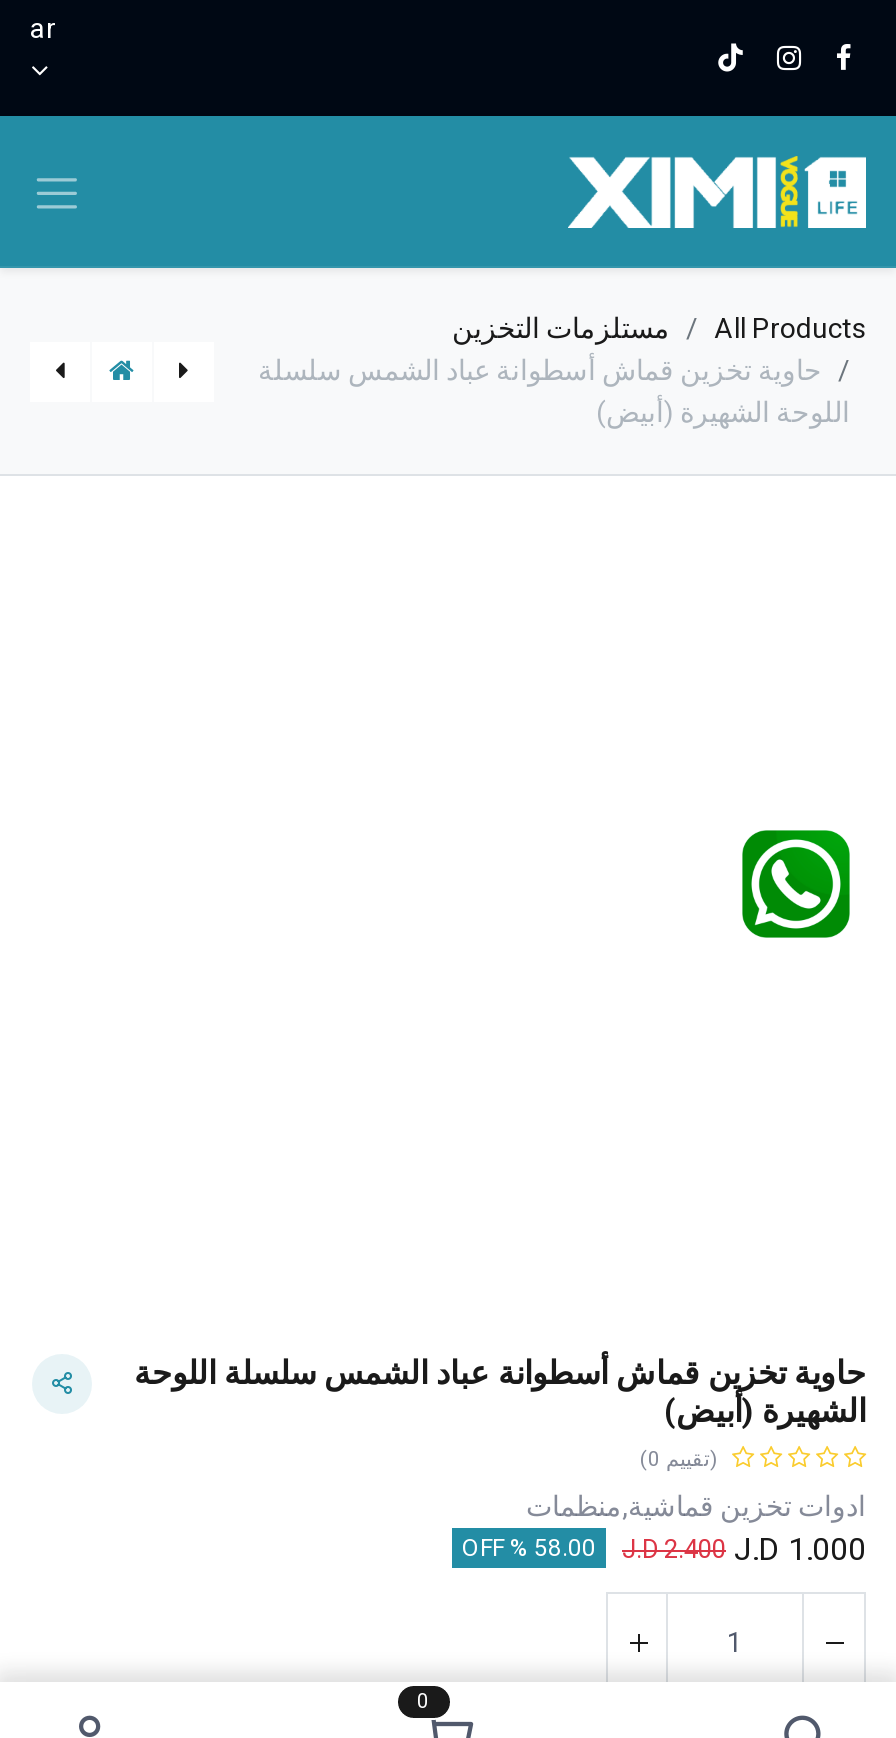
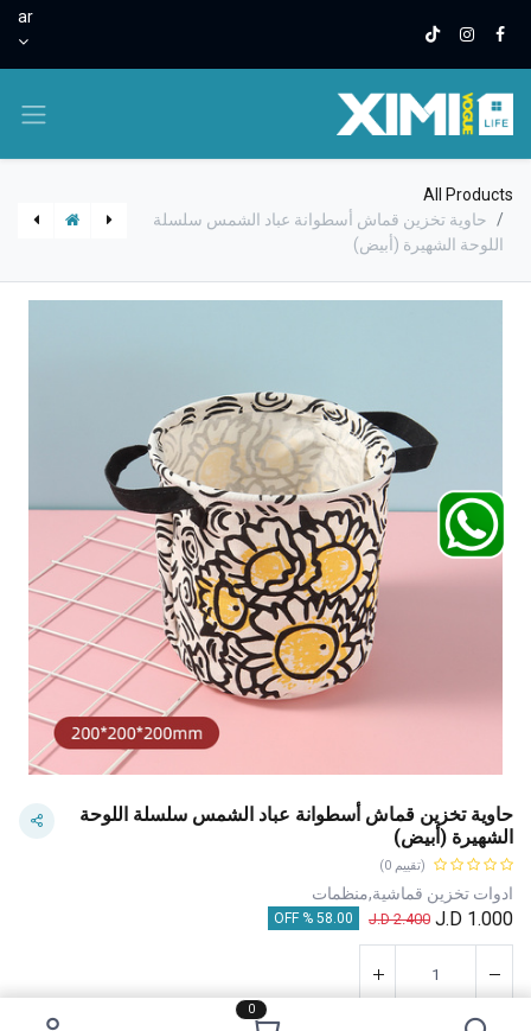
- مستلزمات التخزين

+ [image]
